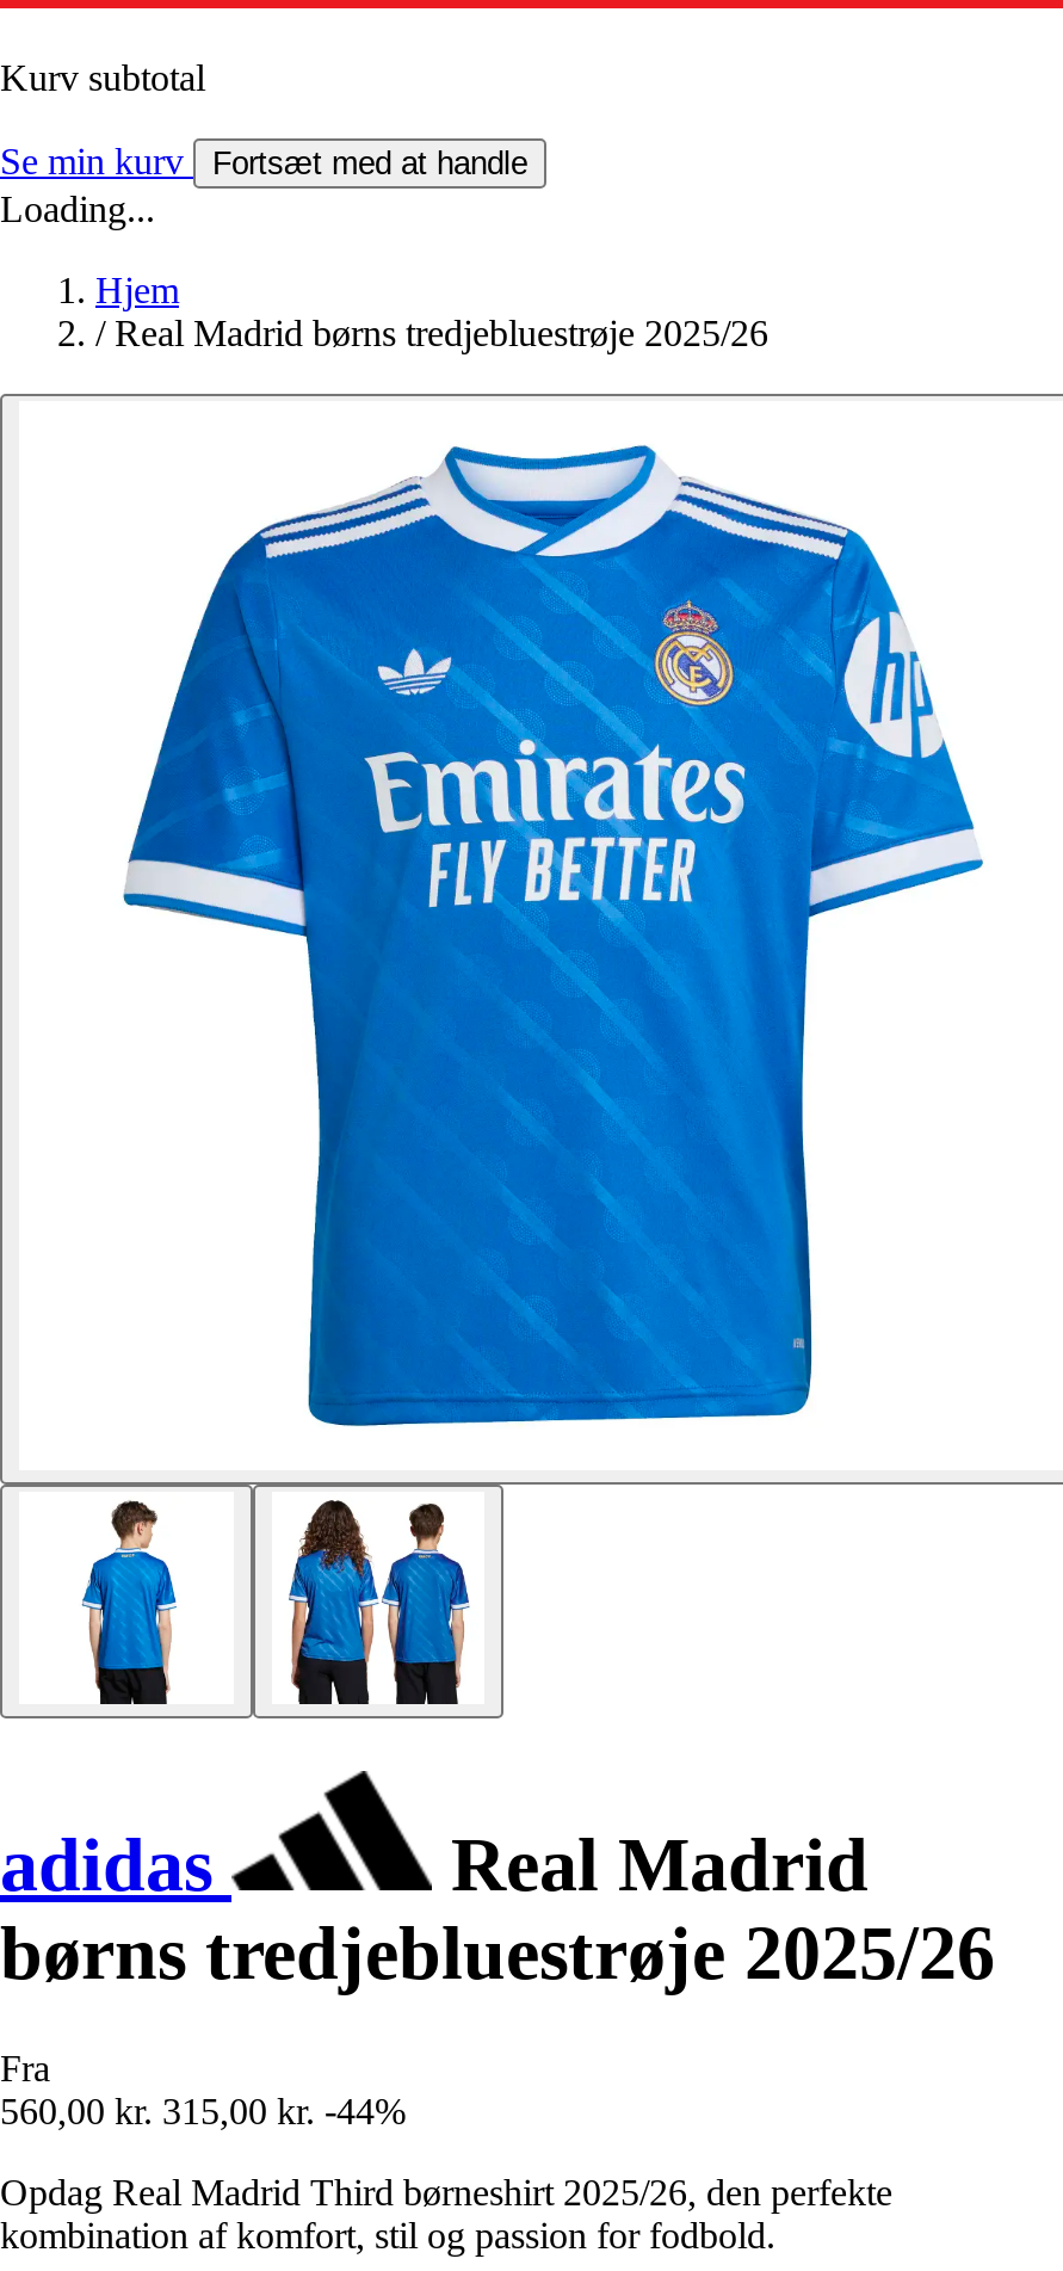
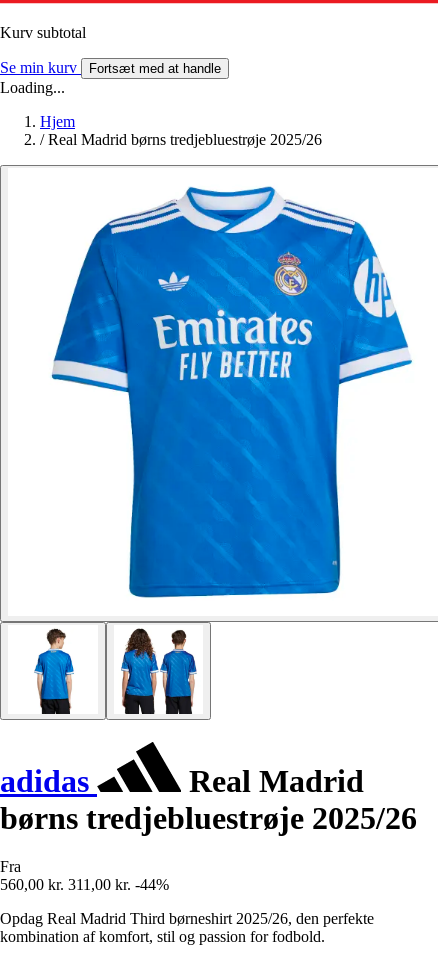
- 560,00 kr. 315,00 kr. -44%
+ 560,00 kr. 311,00 kr. -44%
